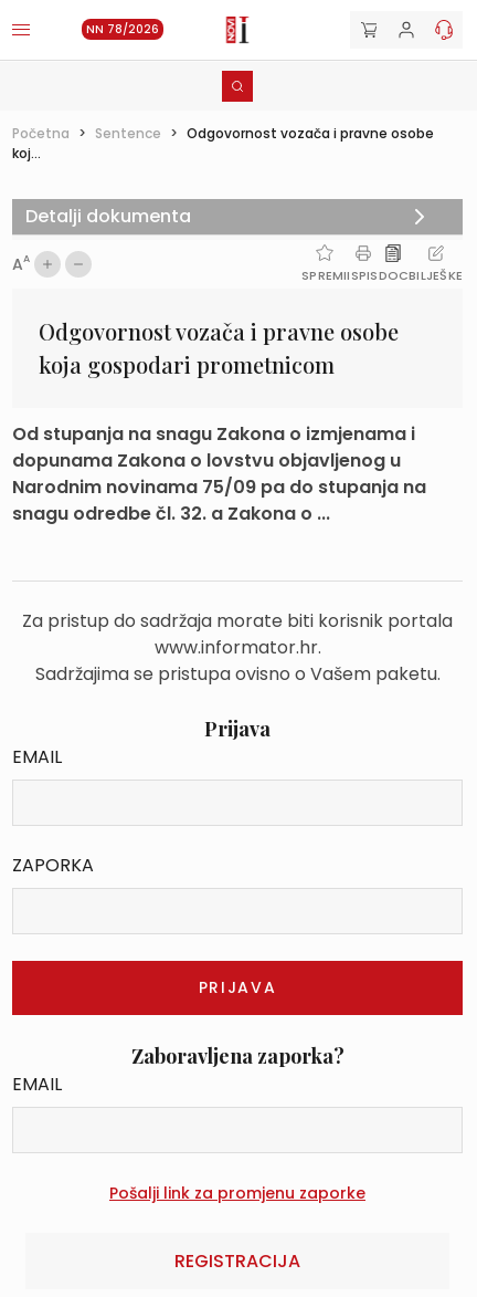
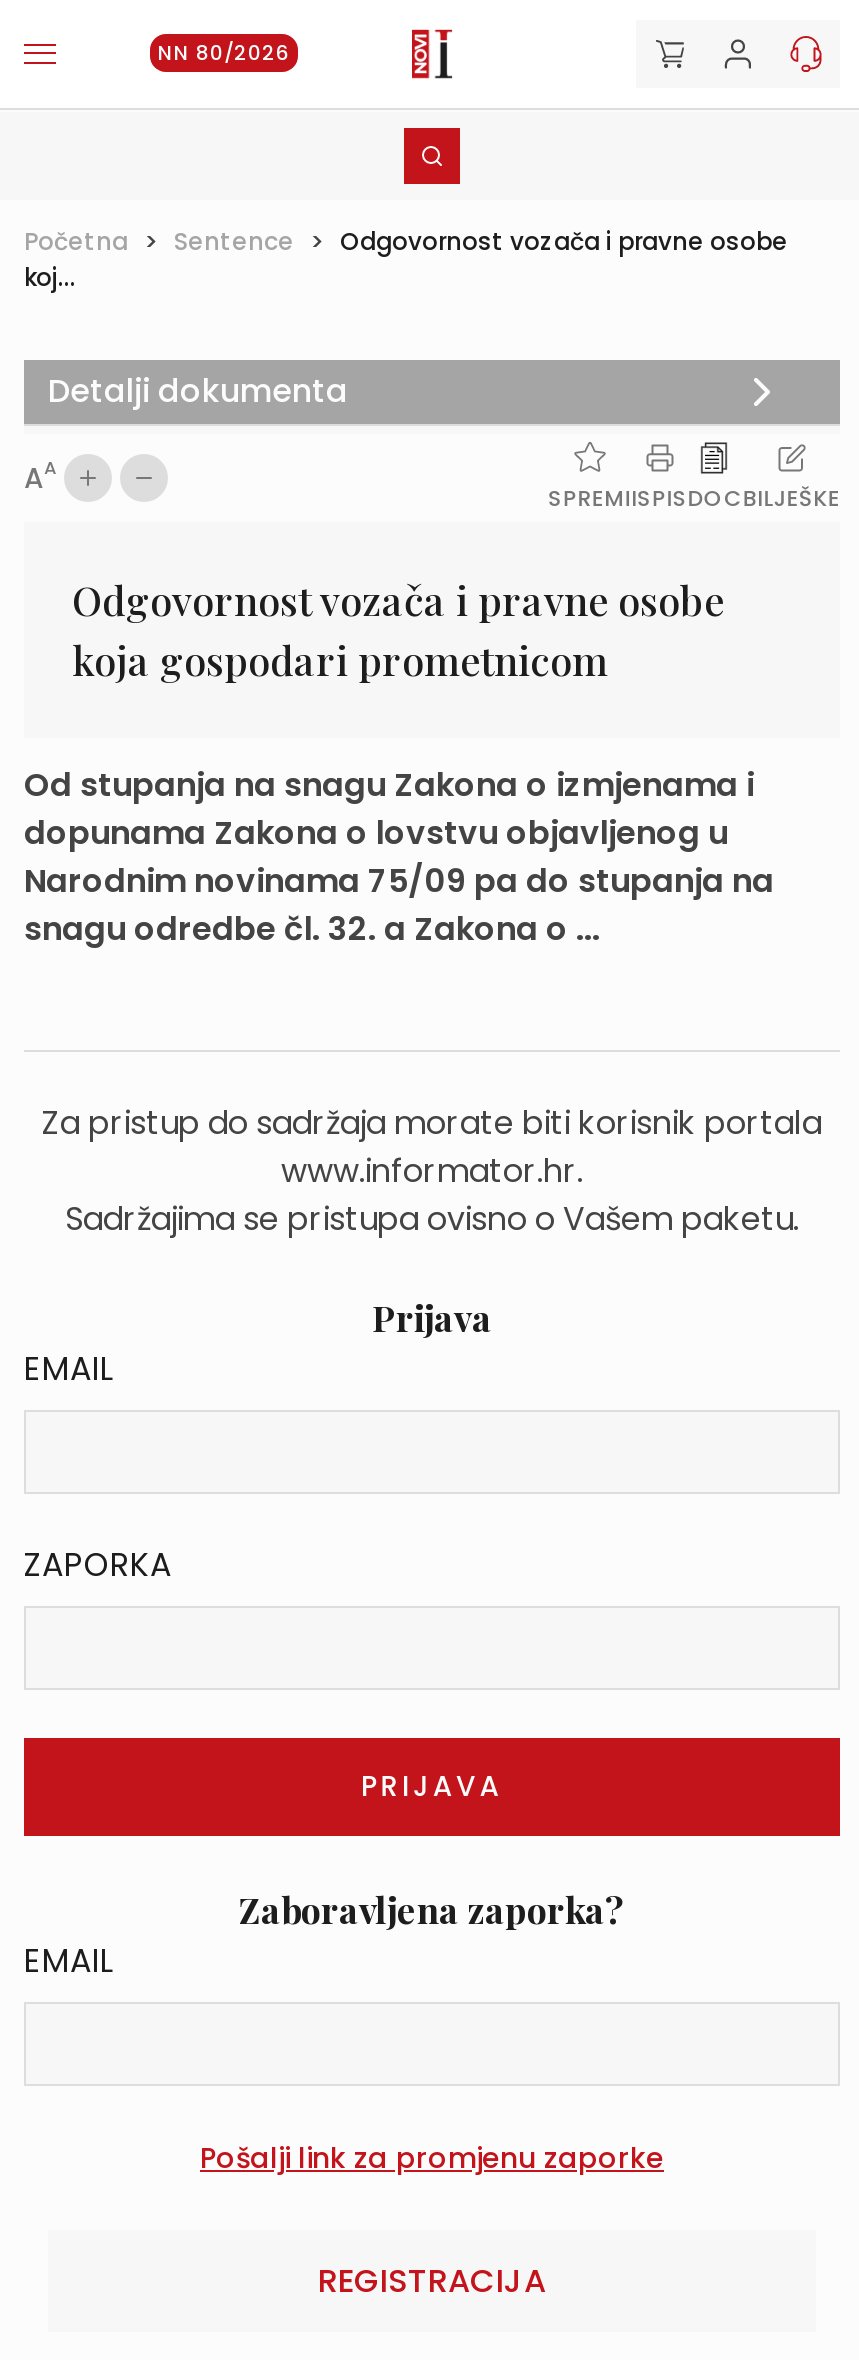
- NN 78/2026
+ NN 80/2026
